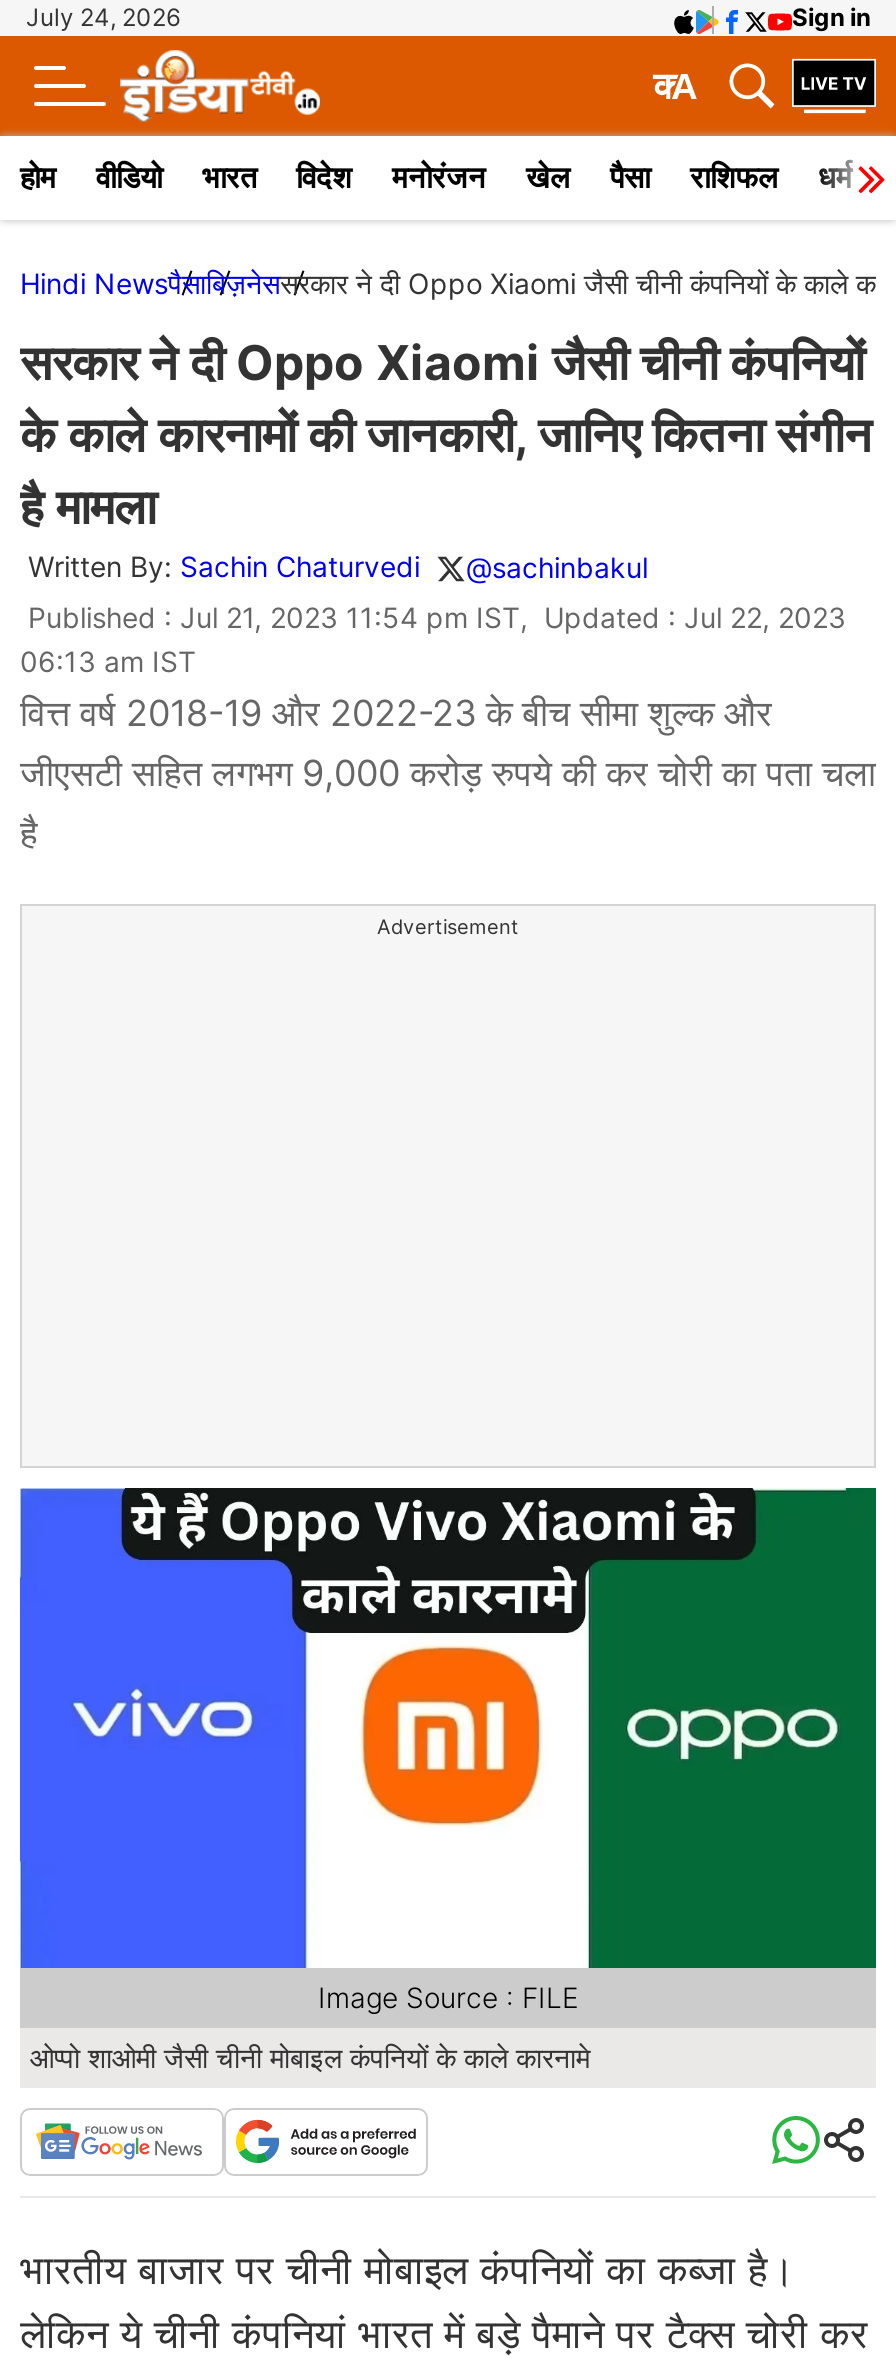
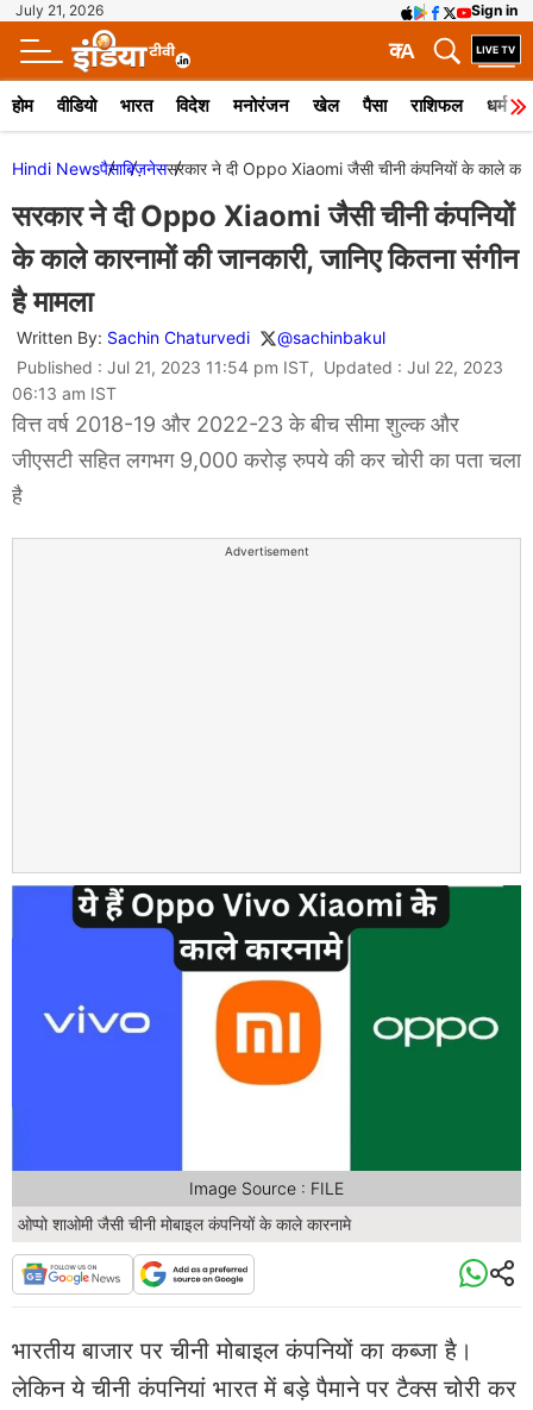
- July 24, 2026
+ July 21, 2026
